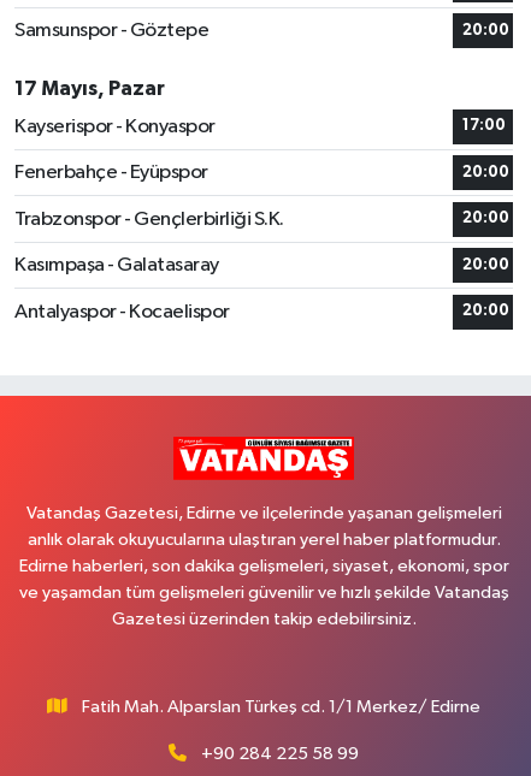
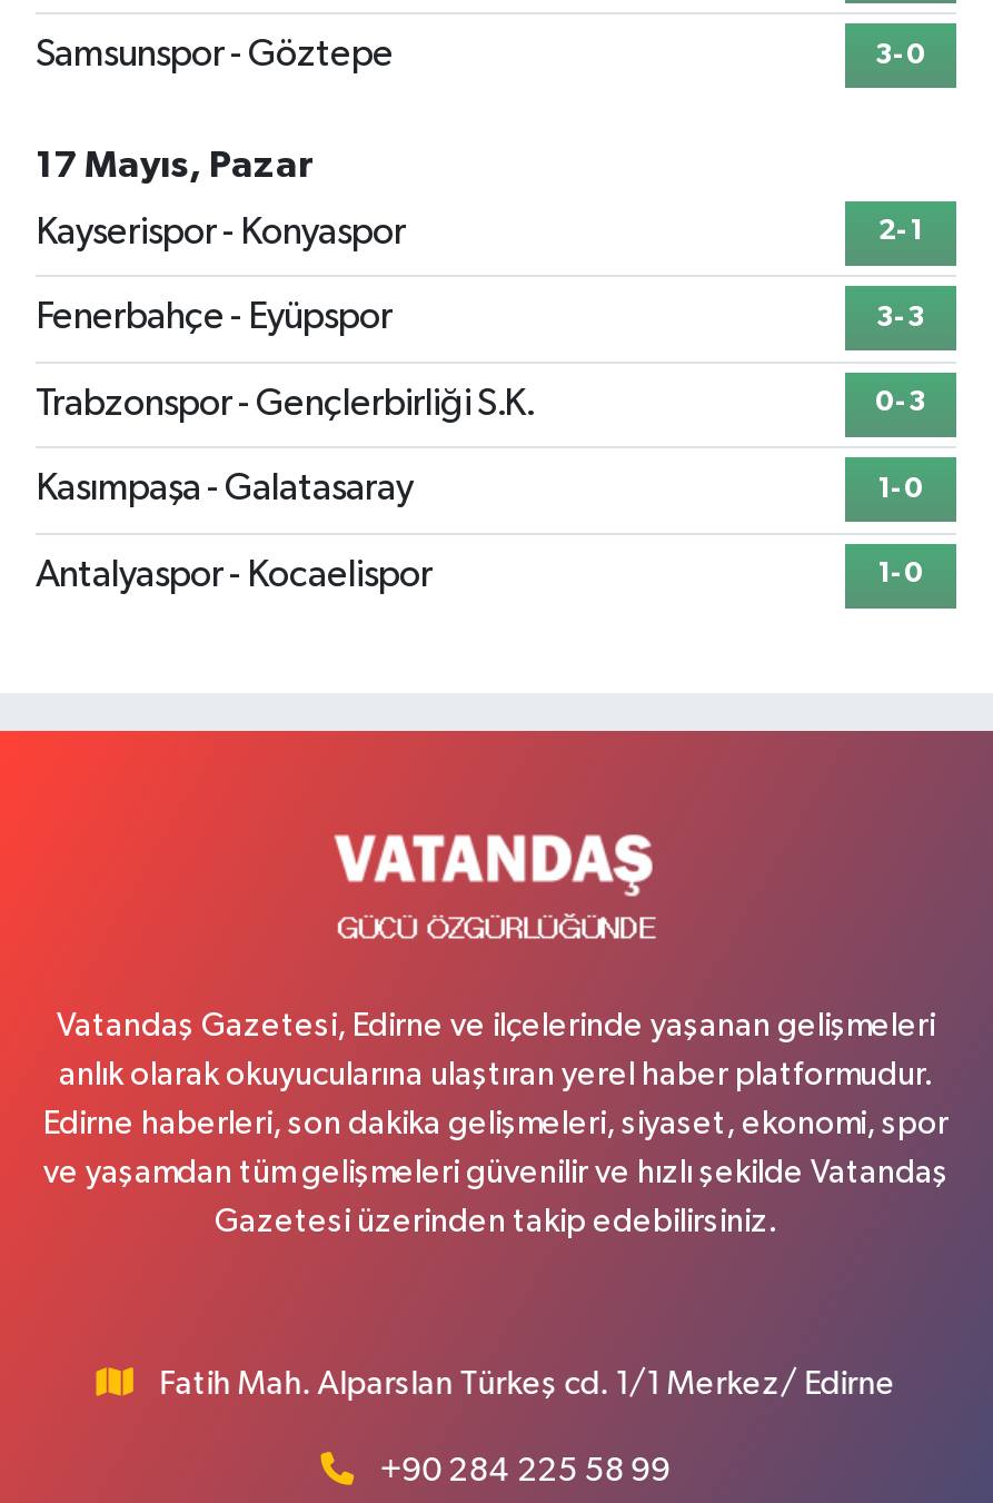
- 20:00
+ 3-0

- 17:00
+ 2-1

- 20:00
+ 3-3

- 20:00
+ 0-3

- 20:00
+ 1-0

- 20:00
+ 1-0

- [image]
+ [image]
